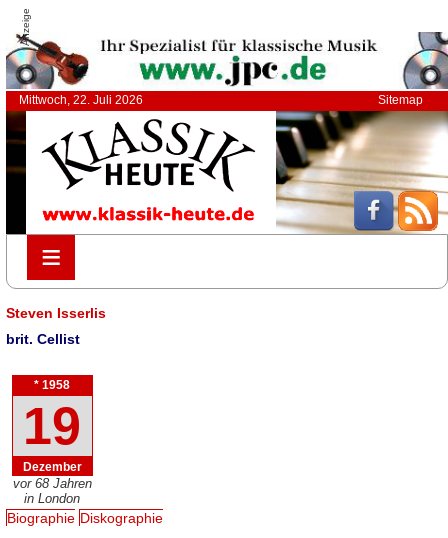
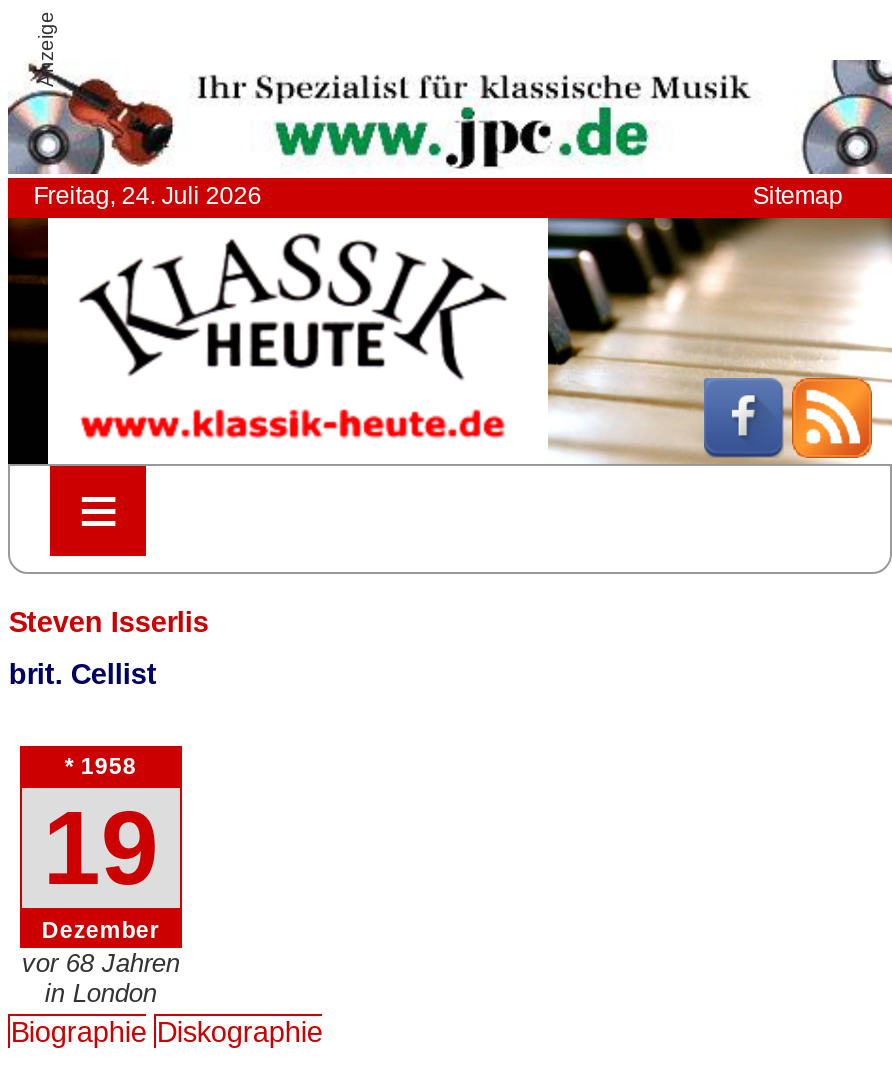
- Mittwoch, 22. Juli 2026
+ Freitag, 24. Juli 2026
